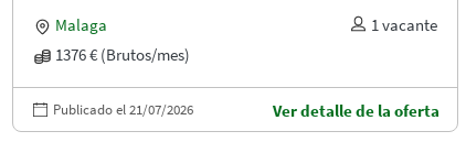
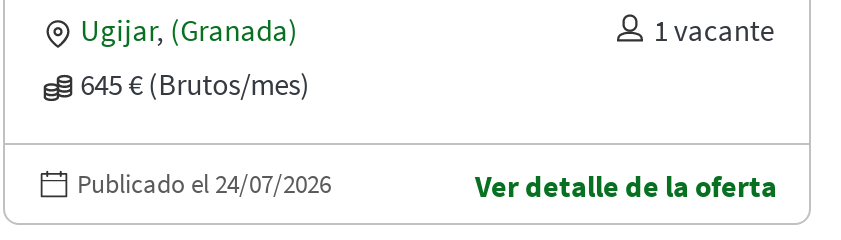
- Malaga
+ Ugijar, (Granada)

- 1376 € (Brutos/mes)
+ 645 € (Brutos/mes)

- Publicado el 21/07/2026
+ Publicado el 24/07/2026
